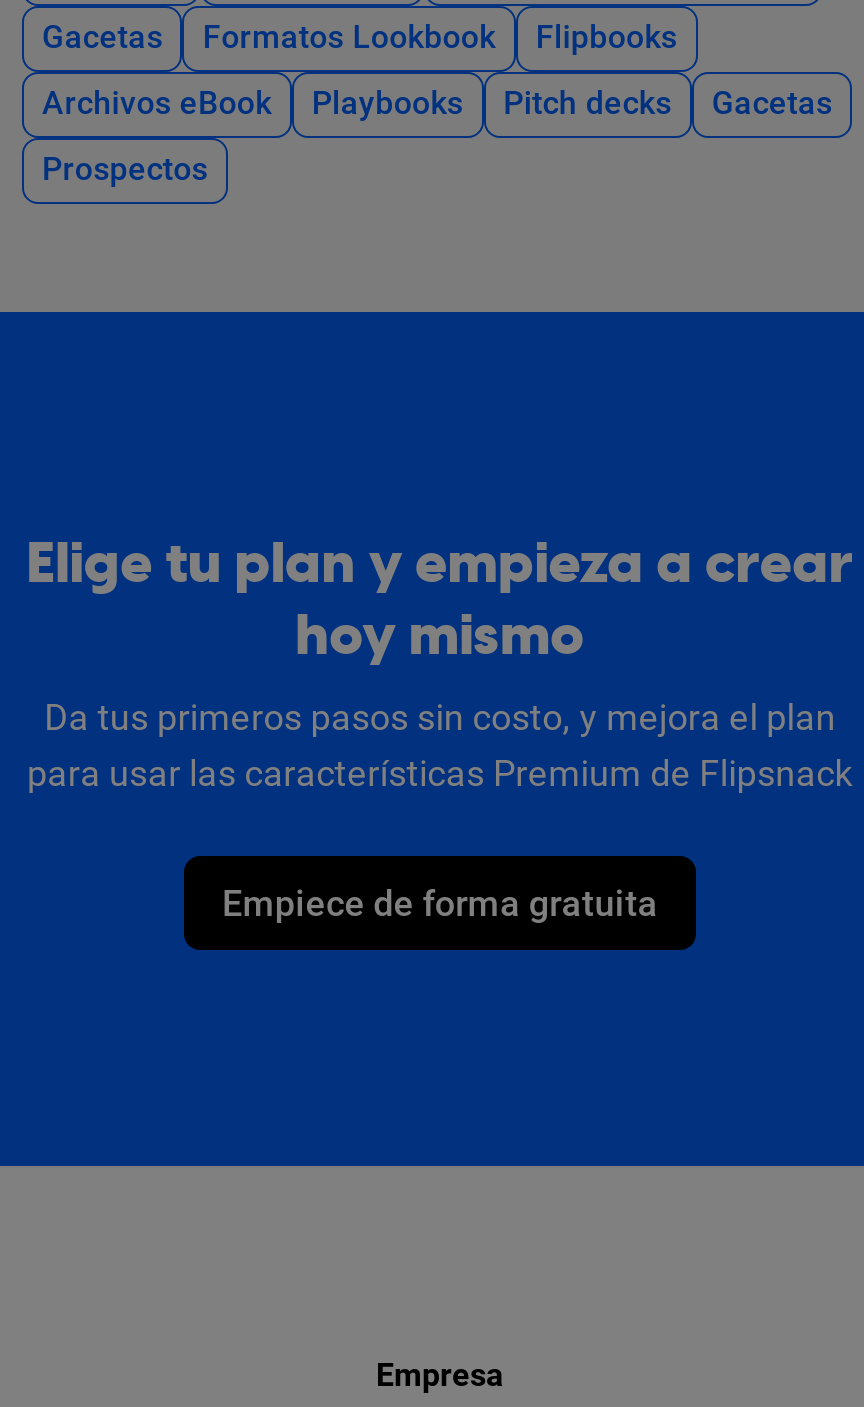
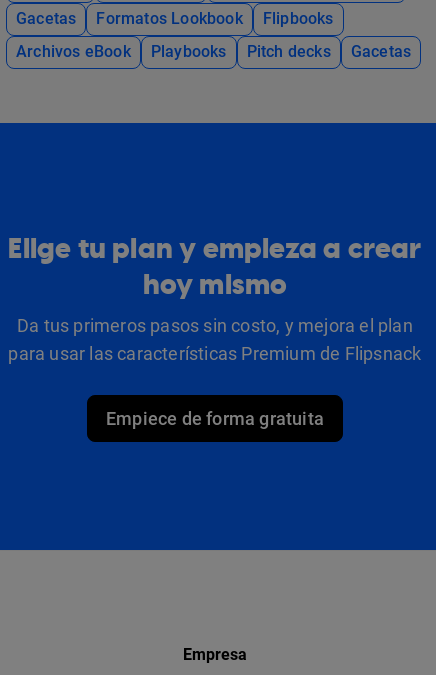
- Prospectos
